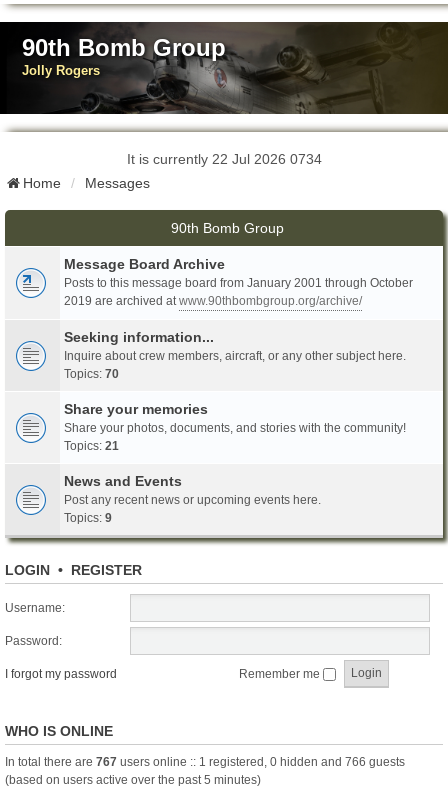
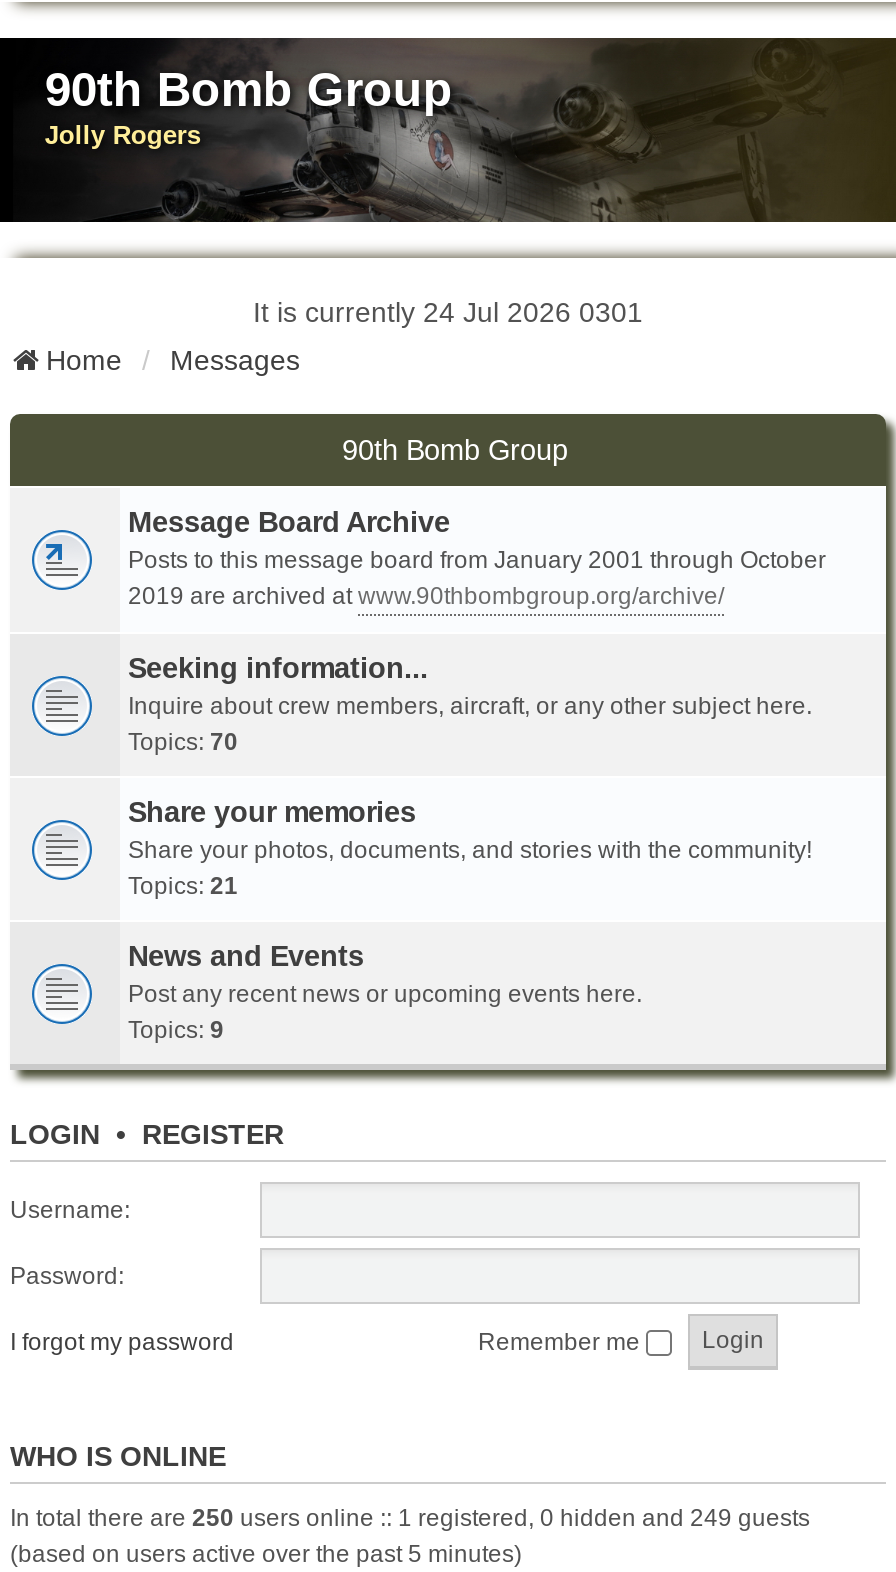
- It is currently 22 Jul 2026 0734
+ It is currently 24 Jul 2026 0301

- In total there are 767 users online :: 1 registered, 0 hidden and 766 guests
+ In total there are 250 users online :: 1 registered, 0 hidden and 249 guests
